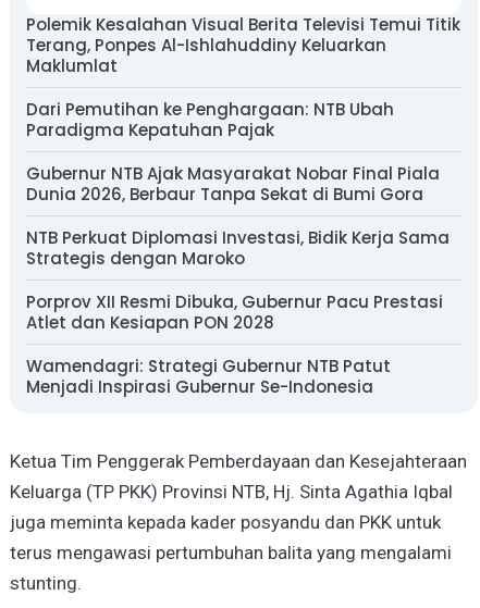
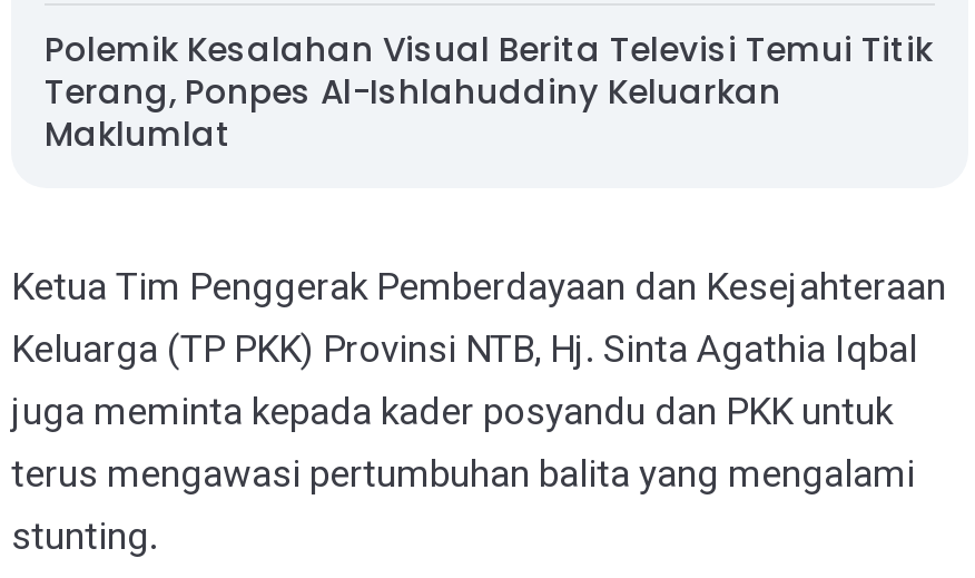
- Dari Pemutihan ke Penghargaan: NTB Ubah
- Paradigma Kepatuhan Pajak
- Gubernur NTB Ajak Masyarakat Nobar Final Piala
- Dunia 2026, Berbaur Tanpa Sekat di Bumi Gora
- NTB Perkuat Diplomasi Investasi, Bidik Kerja Sama
- Strategis dengan Maroko
- Porprov XII Resmi Dibuka, Gubernur Pacu Prestasi
- Atlet dan Kesiapan PON 2028
- Wamendagri: Strategi Gubernur NTB Patut
- Menjadi Inspirasi Gubernur Se-Indonesia
